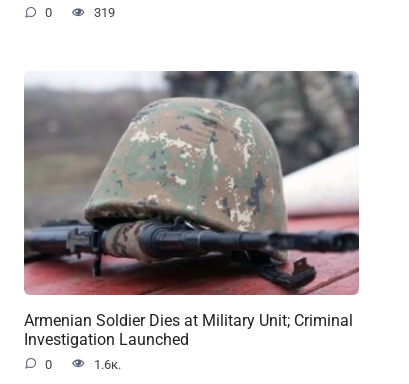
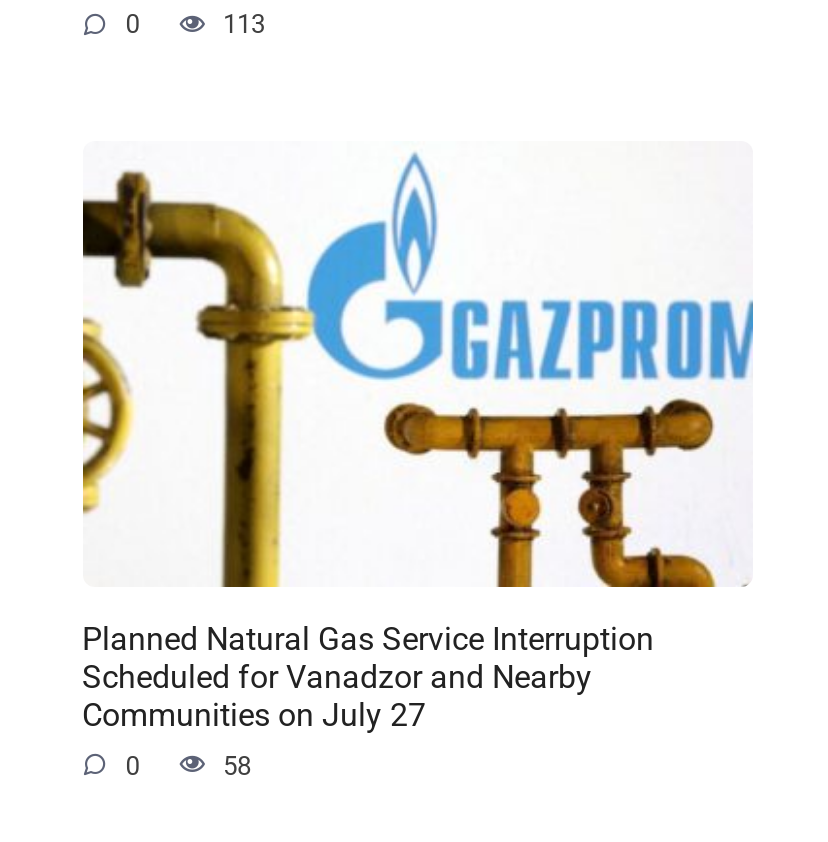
- 319
+ 113

- [image]
- Armenian Soldier Dies at Military Unit; Criminal
- Investigation Launched
+ [image]
+ Planned Natural Gas Service Interruption
+ Scheduled for Vanadzor and Nearby
+ Communities on July 27

- 1.6к.
+ 58
